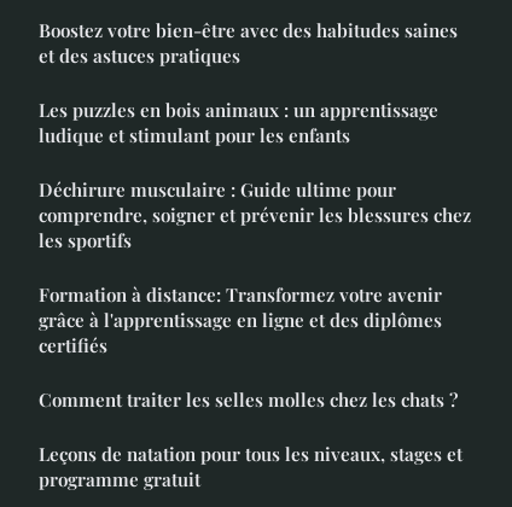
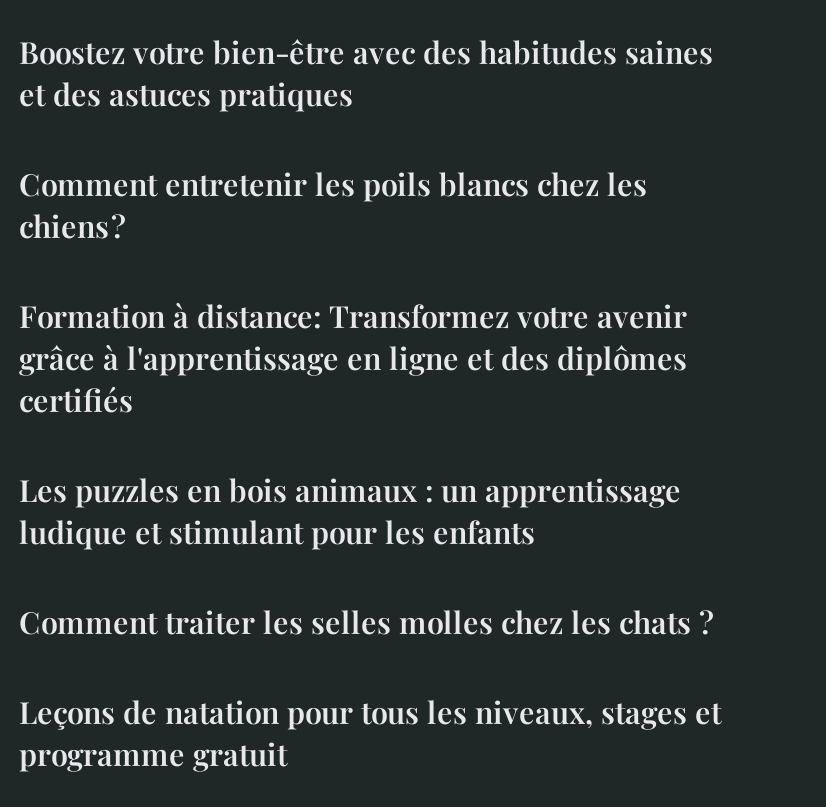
moved down: Les puzzles en bois animaux : un apprentissage | ludique et stimulant pour les enfants

- Déchirure musculaire : Guide ultime pour
- comprendre, soigner et prévenir les blessures chez
- les sportifs
+ Comment entretenir les poils blancs chez les
+ chiens ?

moved up: Formation à distance: Transformez votre avenir | grâce à l'apprentissage en ligne et des diplômes | certifiés
